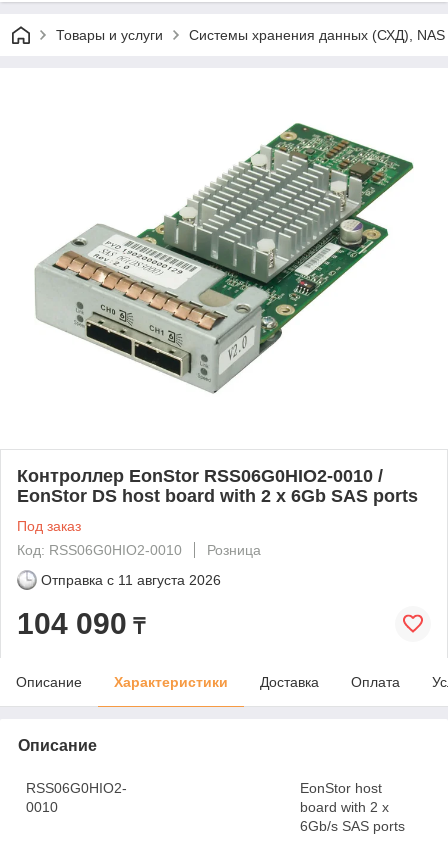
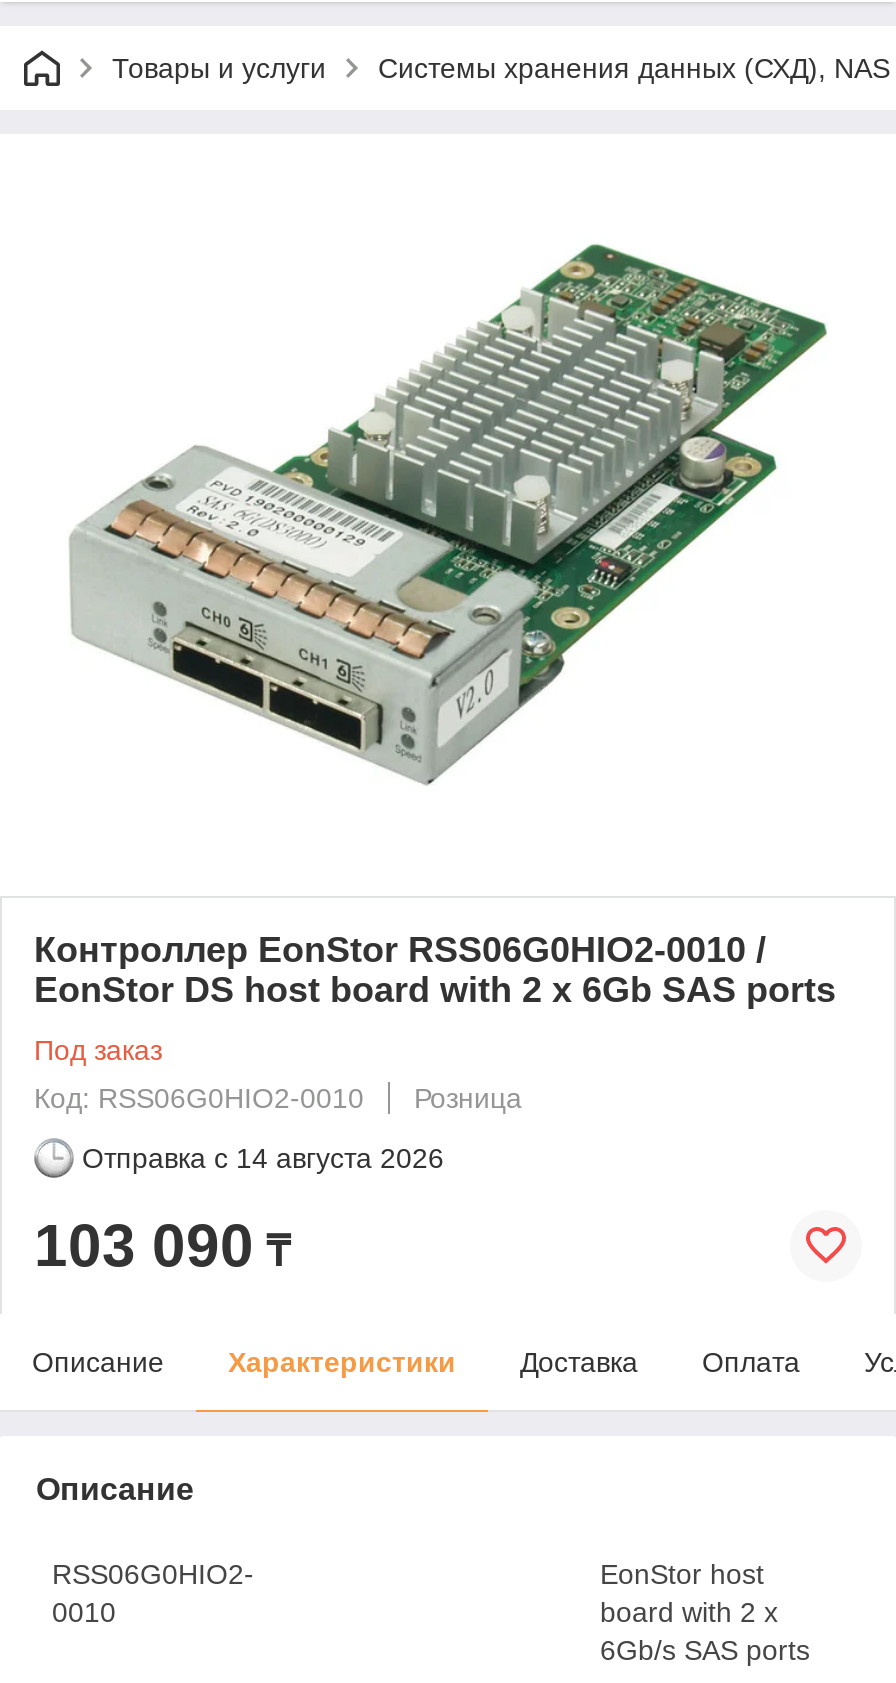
- Отправка с 11 августа 2026
+ Отправка с 14 августа 2026

- 104 090 ₸
+ 103 090 ₸
